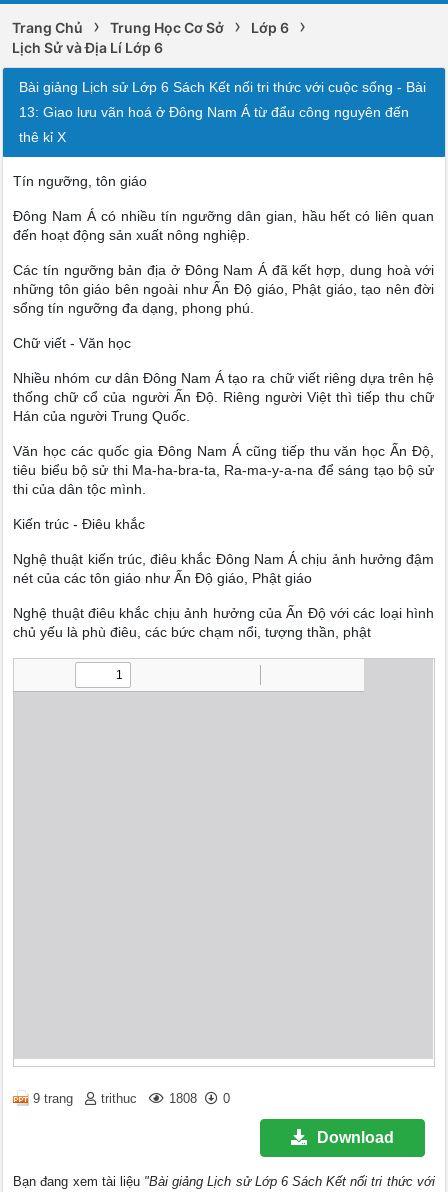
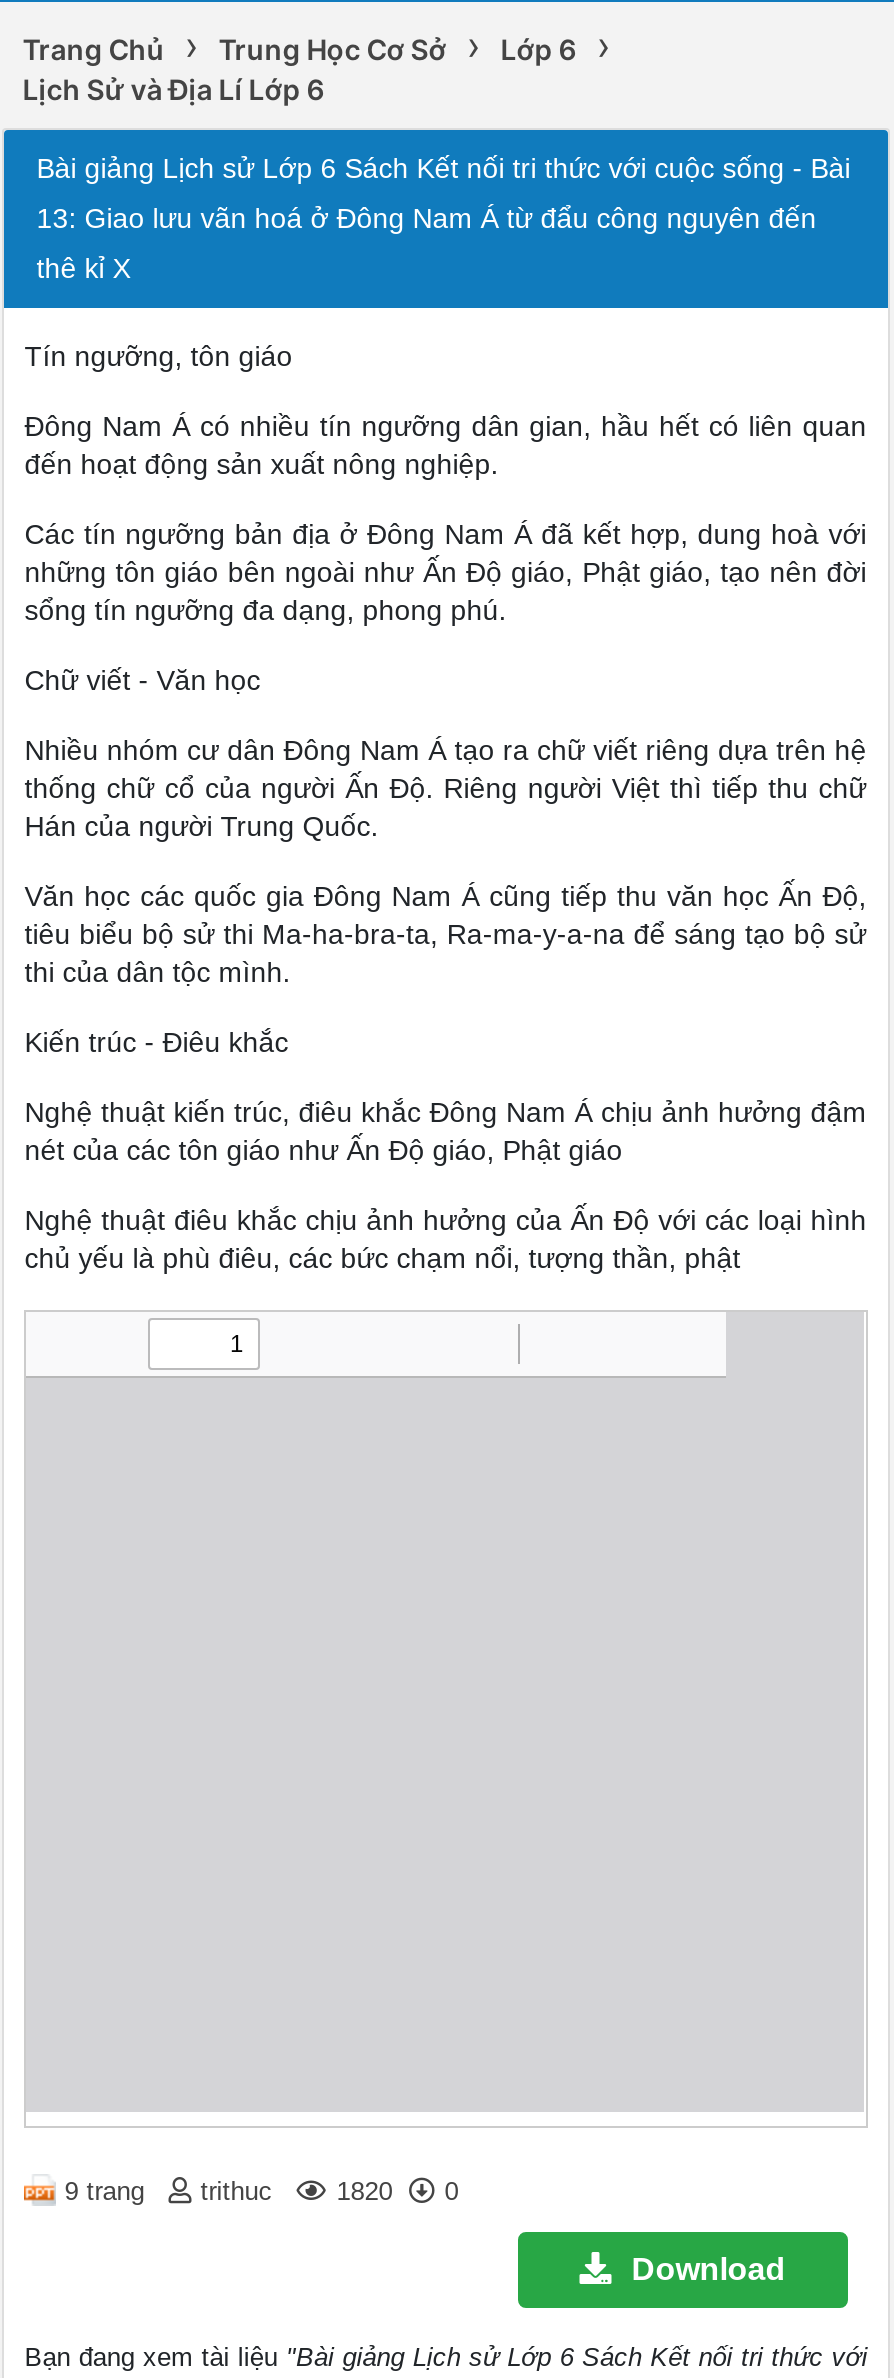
- 1808 0
+ 1820 0
